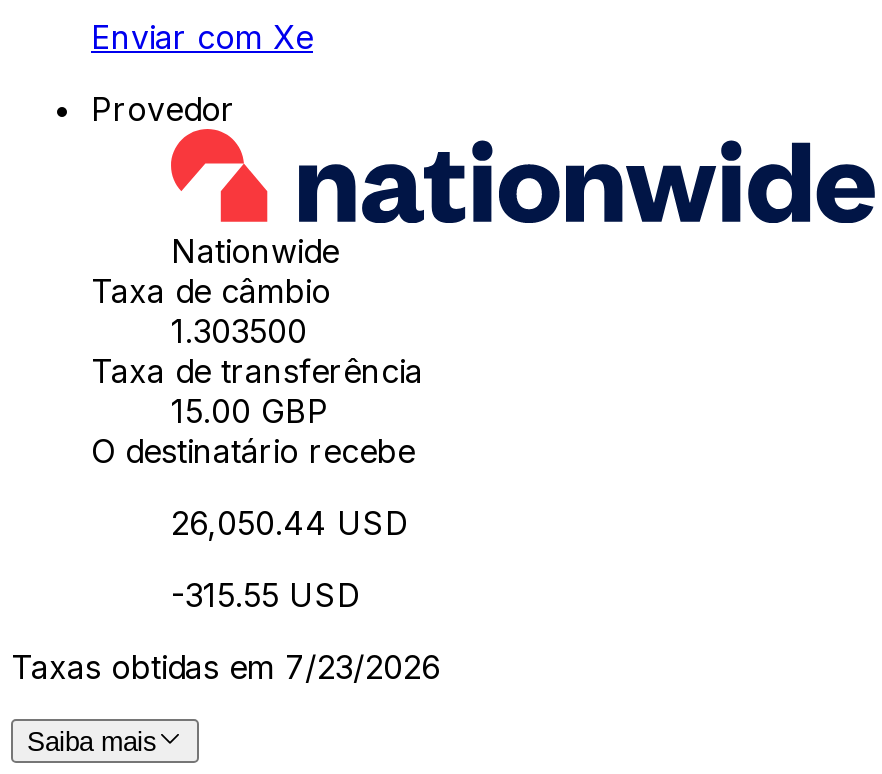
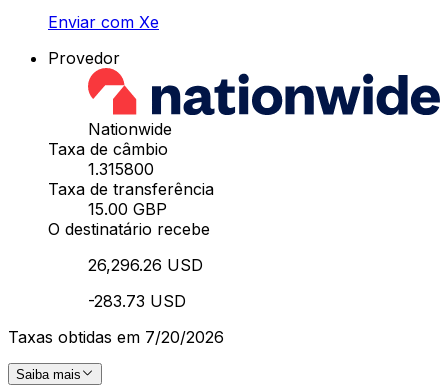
- 1.303500
+ 1.315800

- 26,050.44 USD
+ 26,296.26 USD

- -315.55 USD
+ -283.73 USD

- Taxas obtidas em 7/23/2026
+ Taxas obtidas em 7/20/2026
